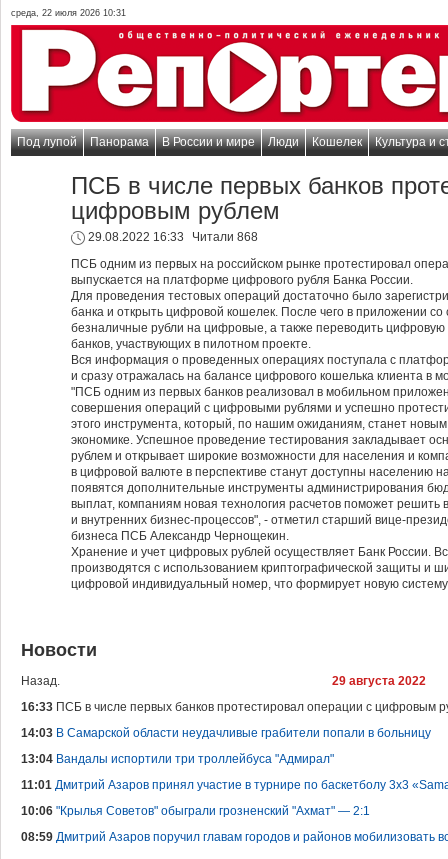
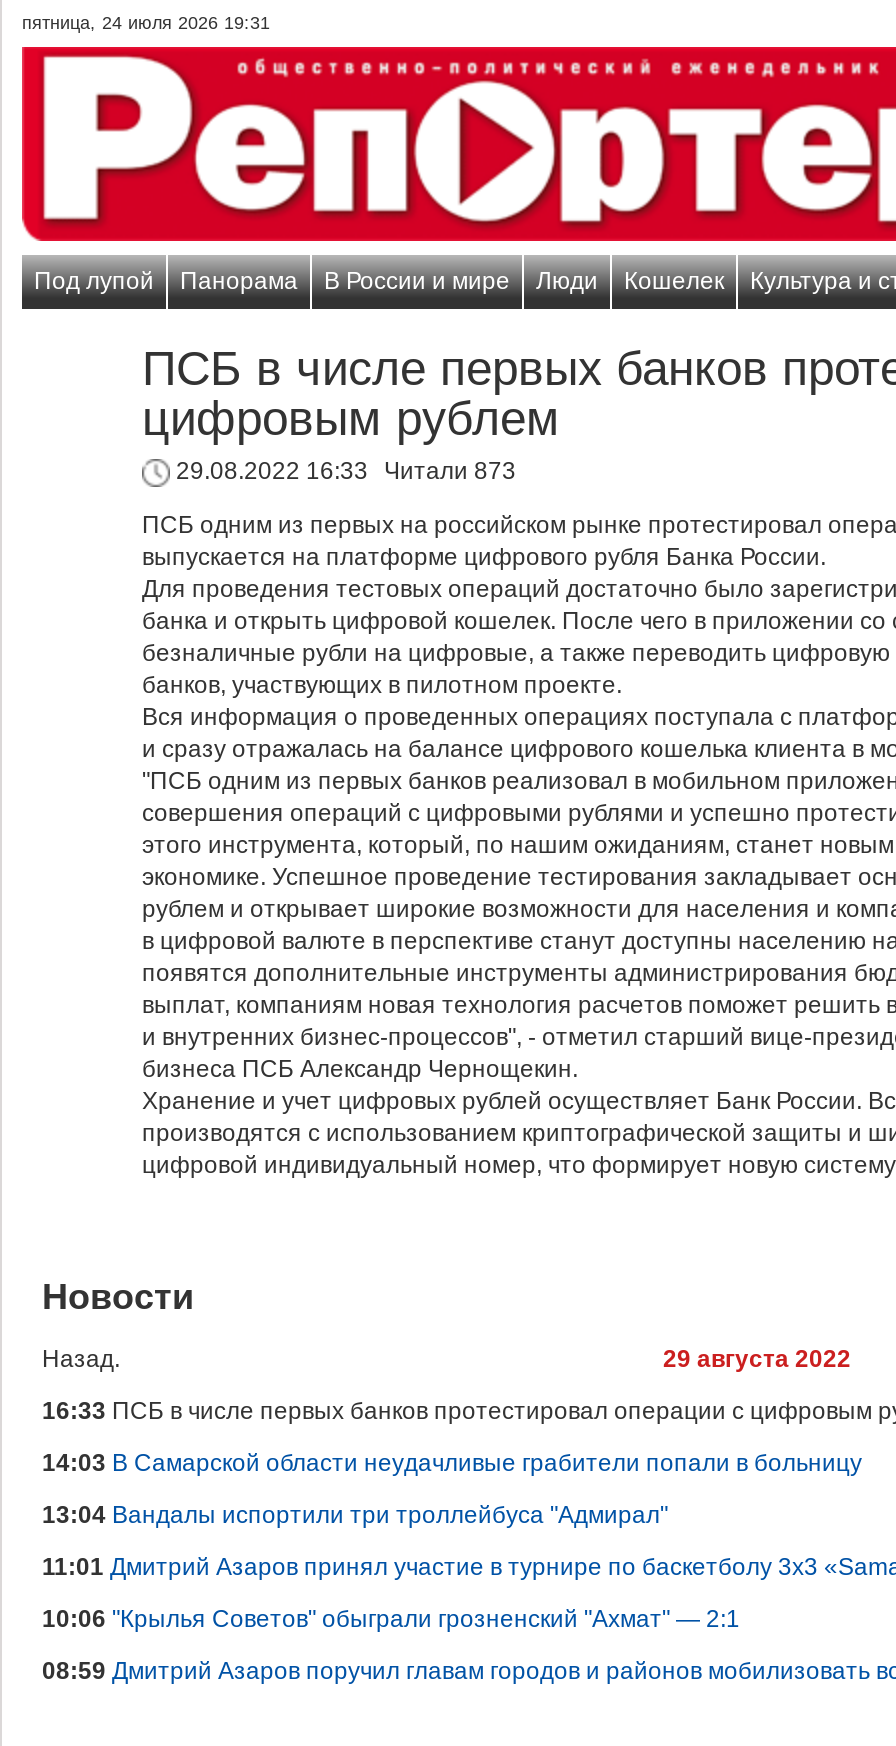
- среда, 22 июля 2026 10:31
+ пятница, 24 июля 2026 19:31

- 29.08.2022 16:33 Читали 868
+ 29.08.2022 16:33 Читали 873
